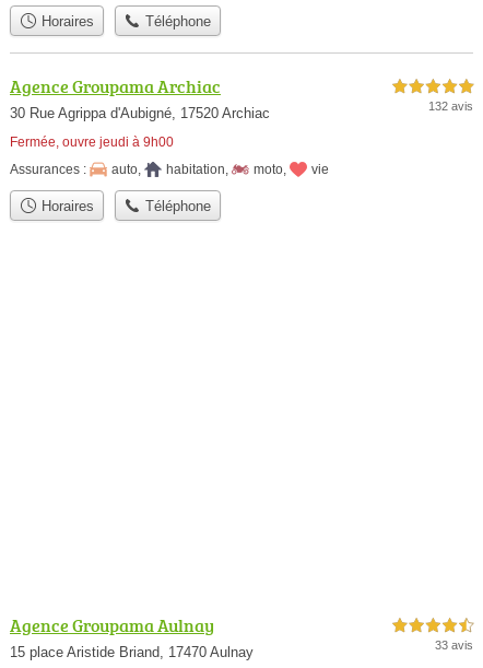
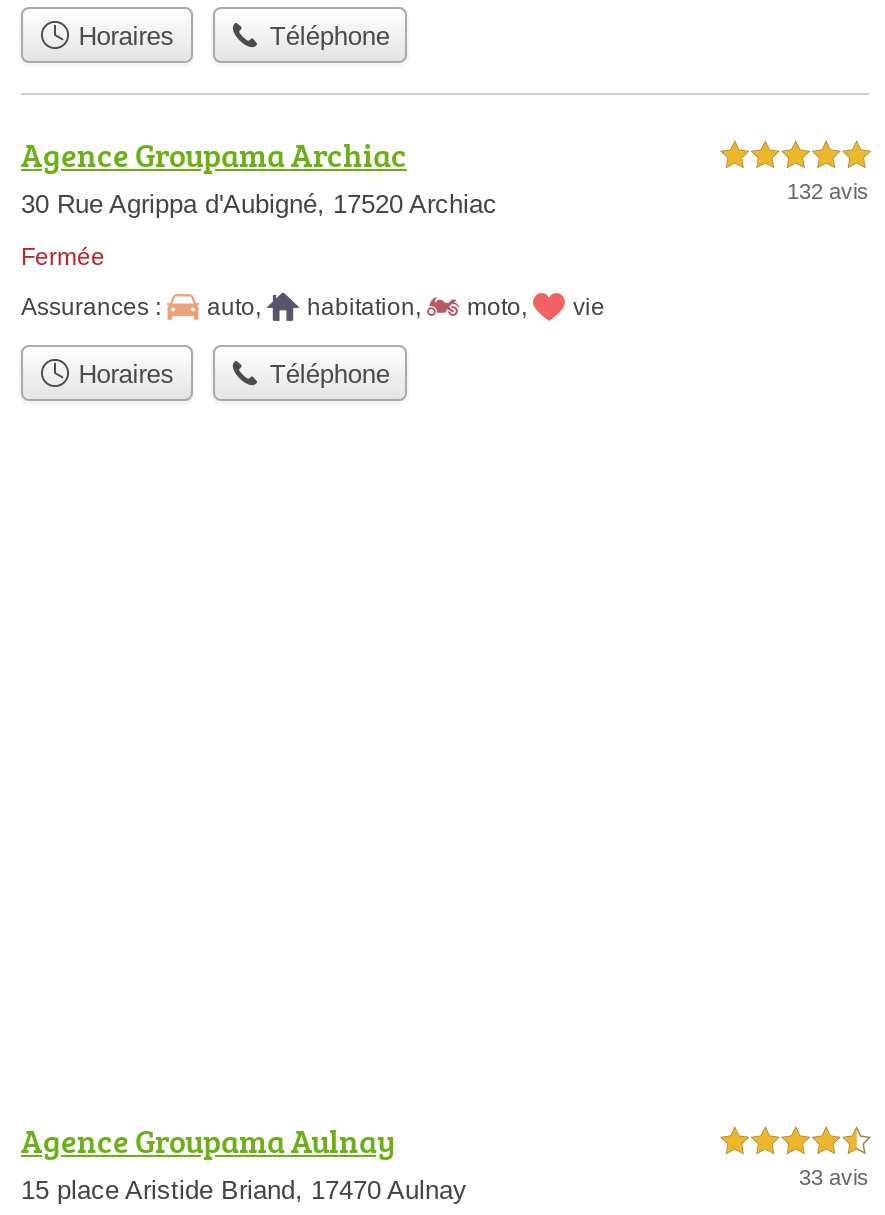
- Fermée, ouvre jeudi à 9h00
+ Fermée
